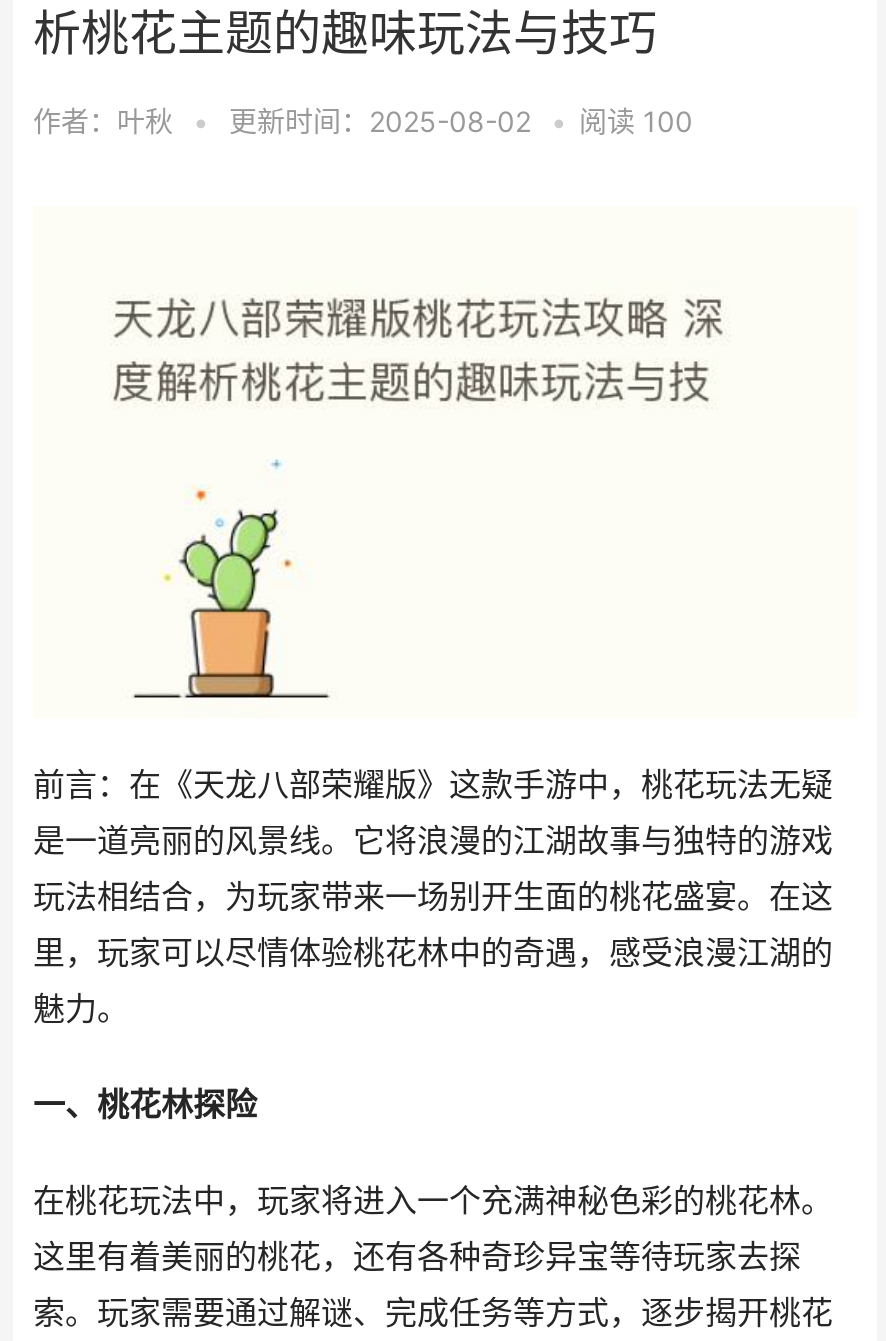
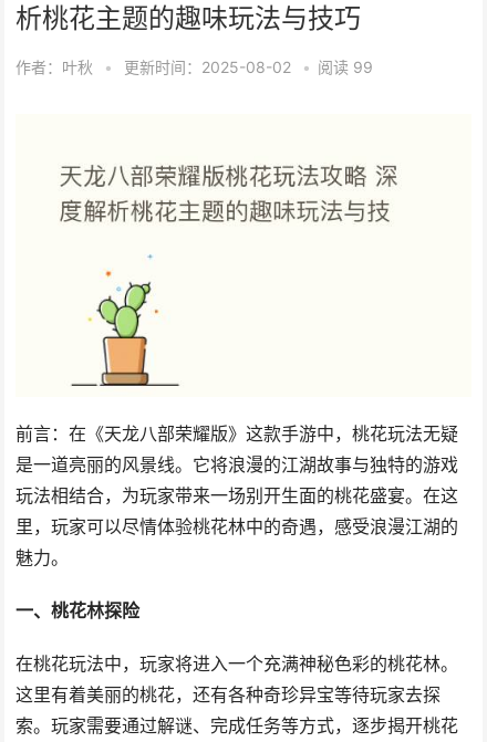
- 作者：叶秋 • 更新时间：2025-08-02 • 阅读100
+ 作者：叶秋 • 更新时间：2025-08-02 • 阅读99
